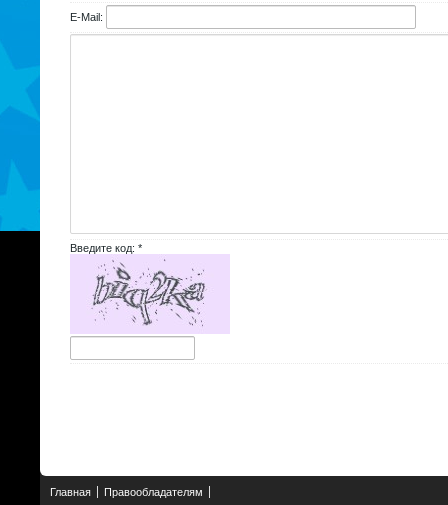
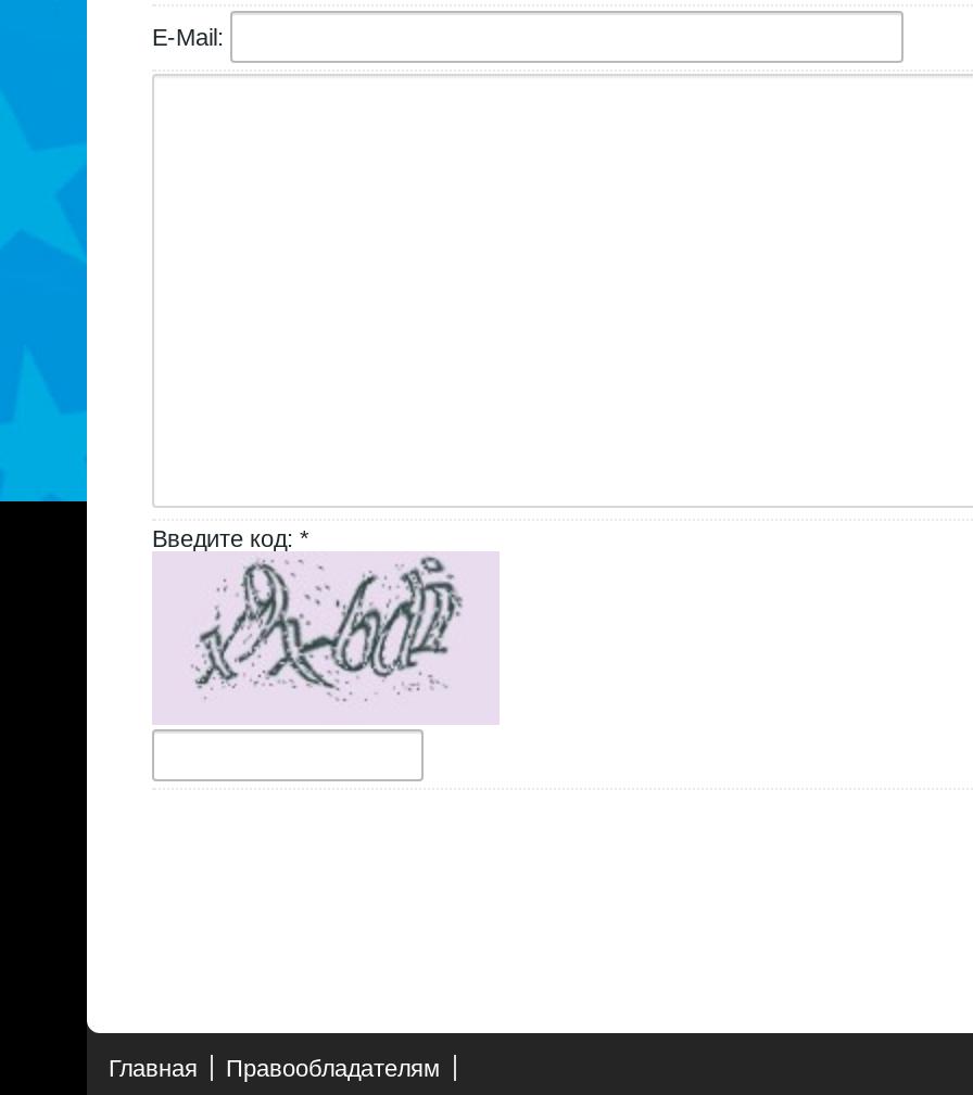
- [image]
+ [image]
